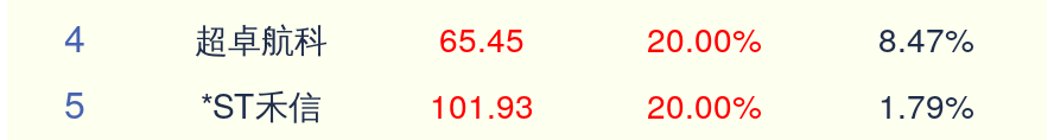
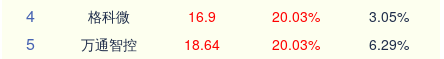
- 超卓航科
- 65.45
- 20.00%
- 8.47%
+ 格科微
+ 16.9
+ 20.03%
+ 3.05%

- *ST禾信
- 101.93
- 20.00%
- 1.79%
+ 万通智控
+ 18.64
+ 20.03%
+ 6.29%
